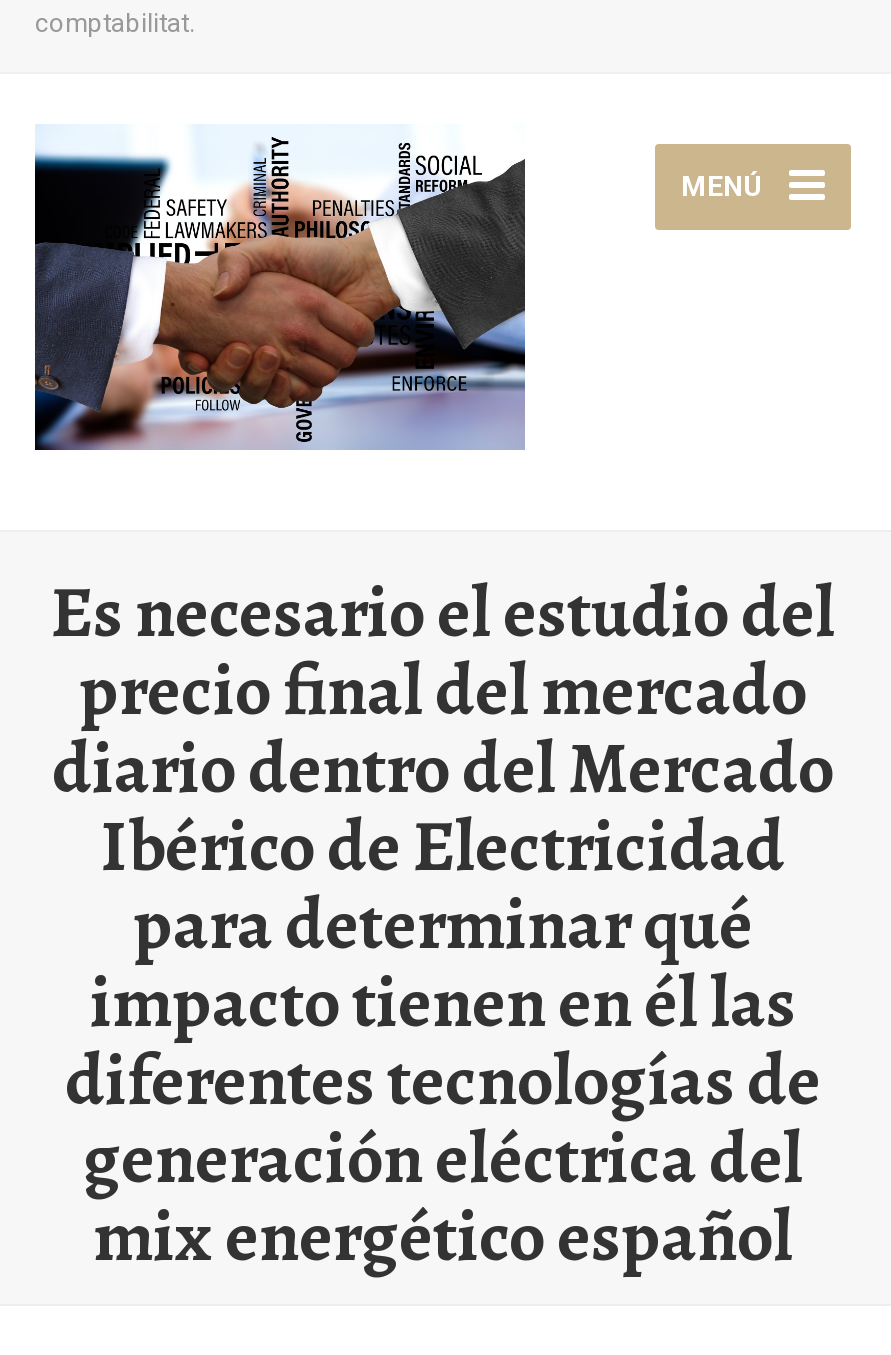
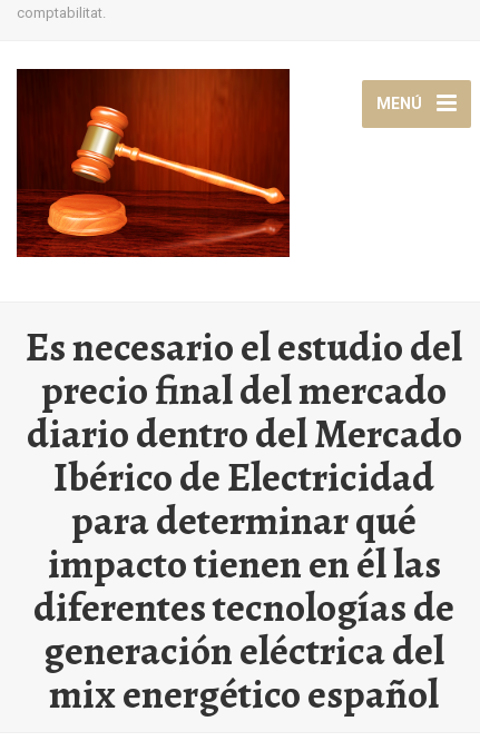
- [image]
+ [image]
